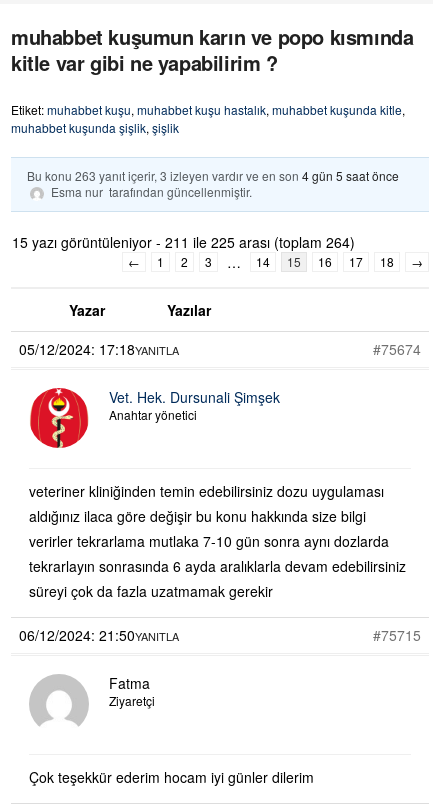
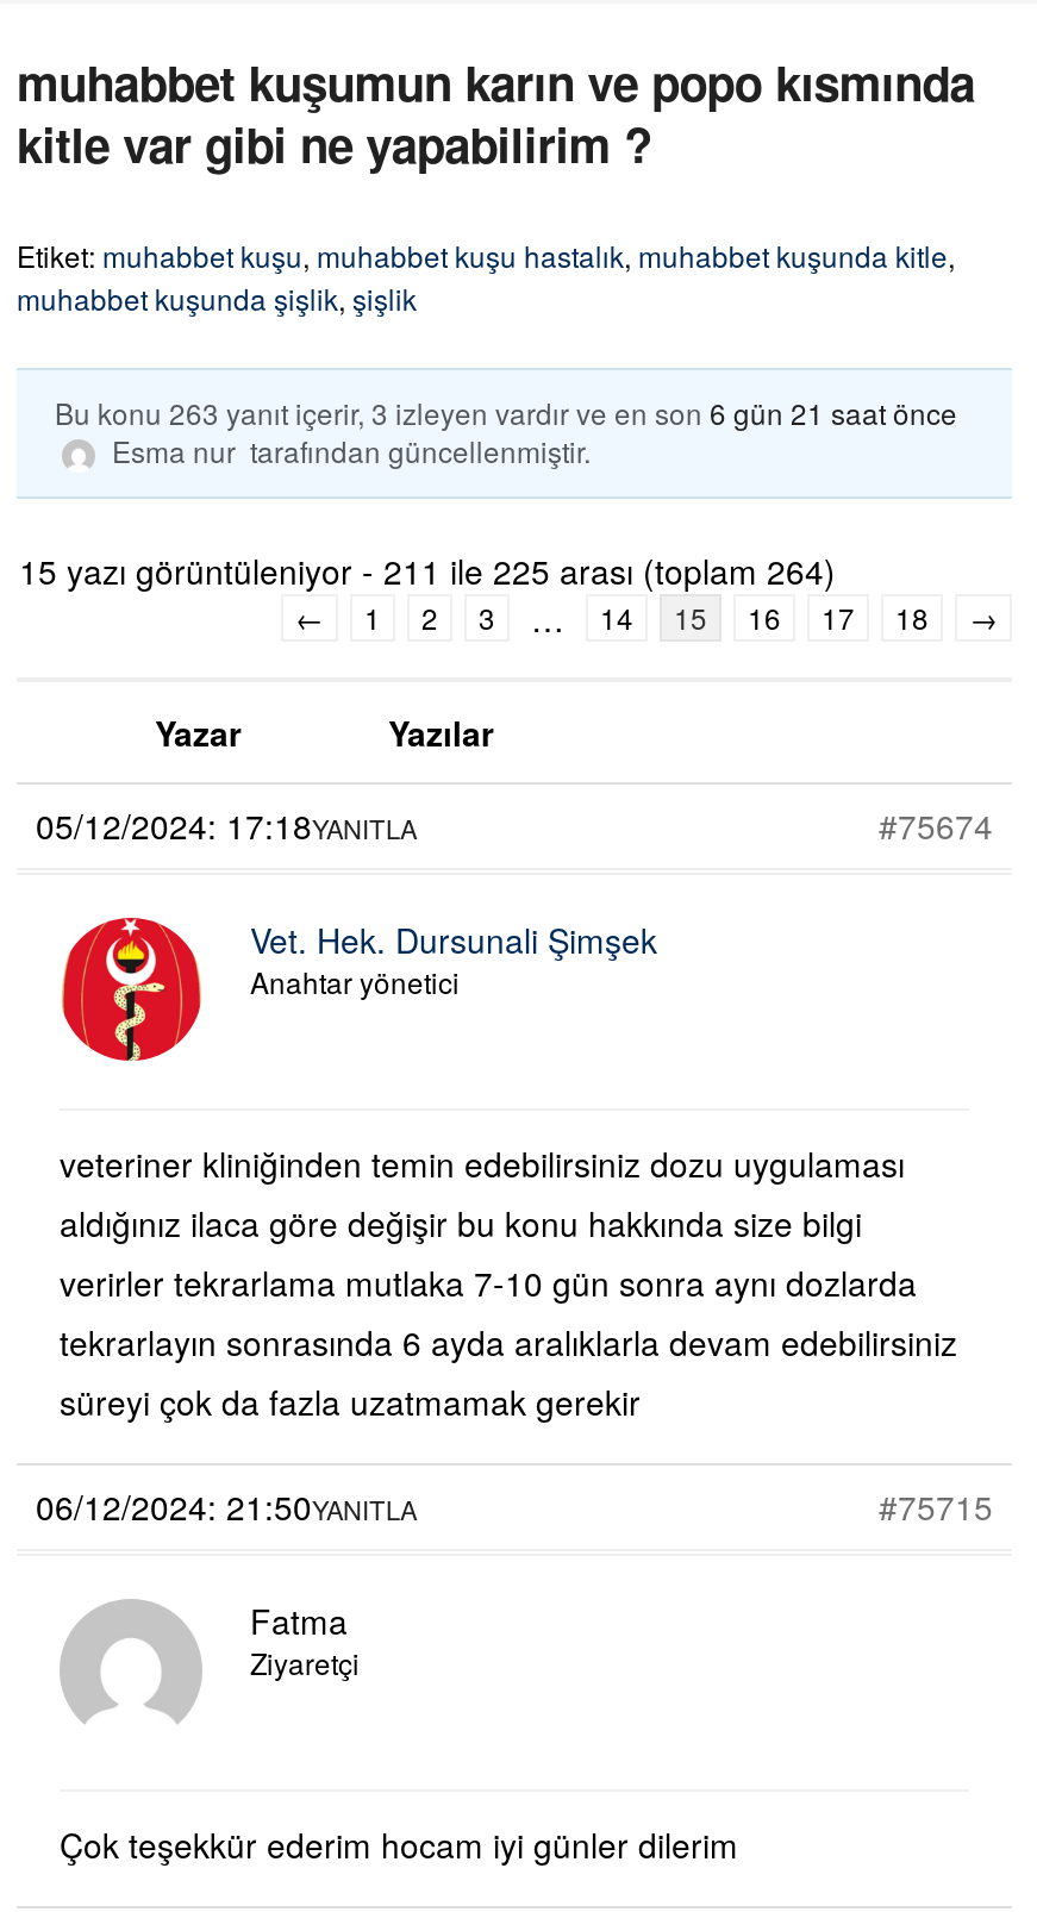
- Bu konu 263 yanıt içerir, 3 izleyen vardır ve en son 4 gün 5 saat önce
+ Bu konu 263 yanıt içerir, 3 izleyen vardır ve en son 6 gün 21 saat önce
